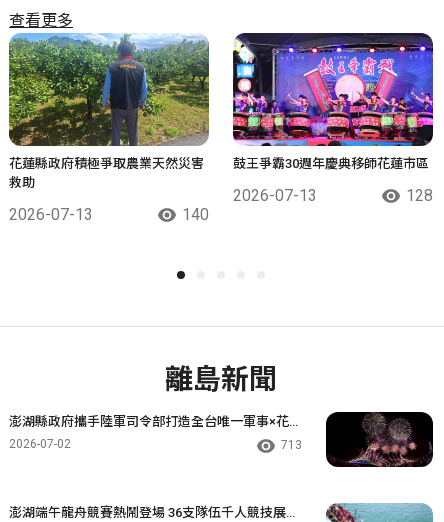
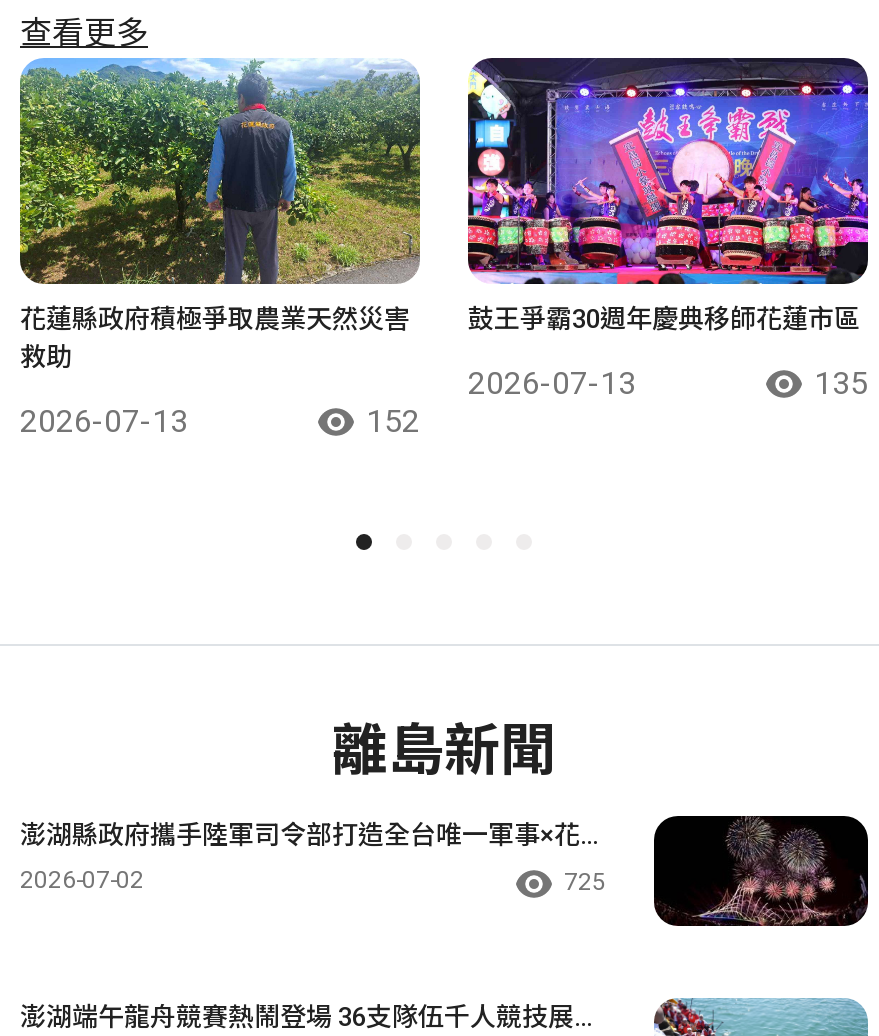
- 128
+ 135

- 140
+ 152

- 713
+ 725
